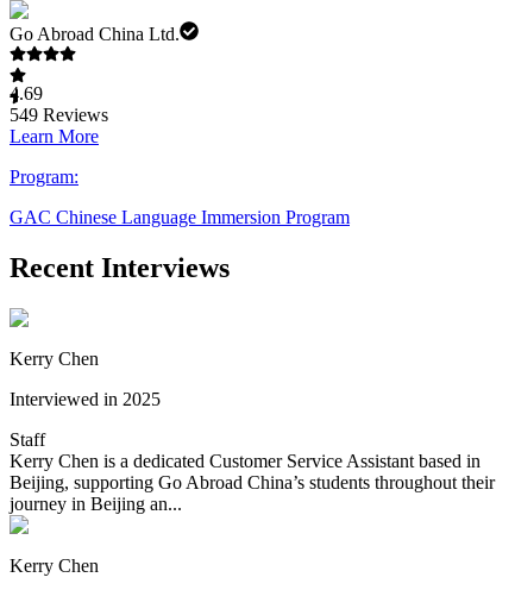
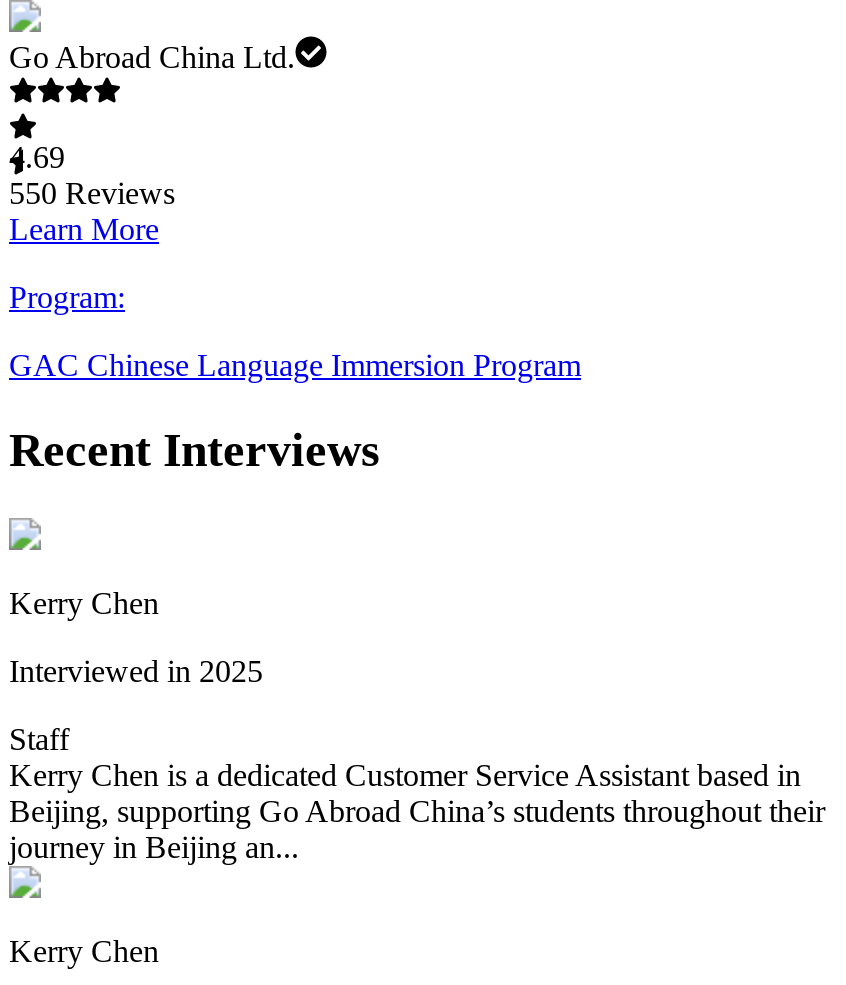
- 549 Reviews
+ 550 Reviews
